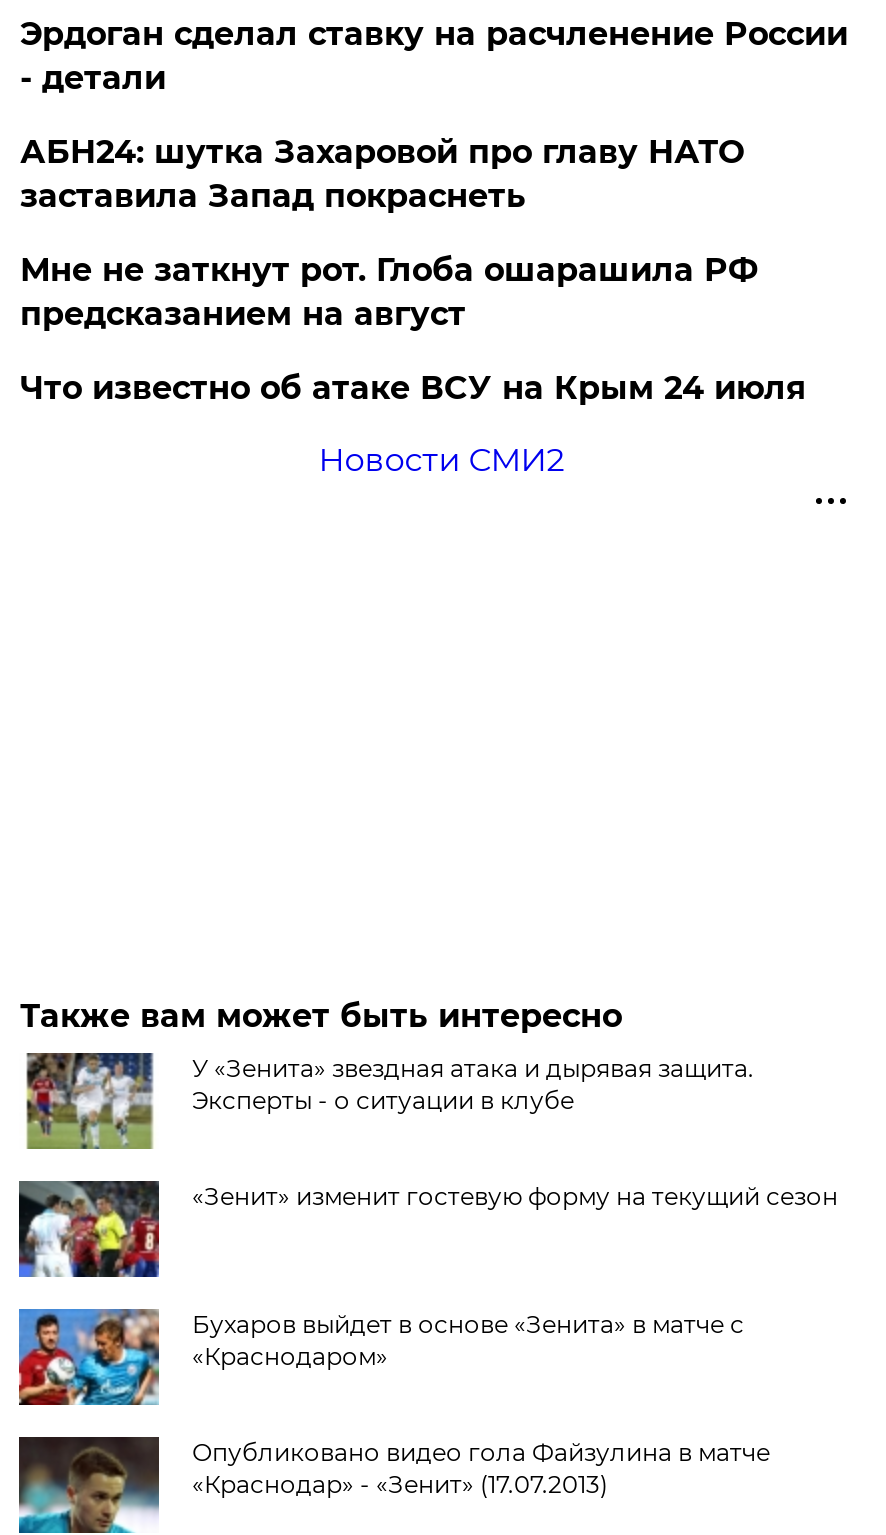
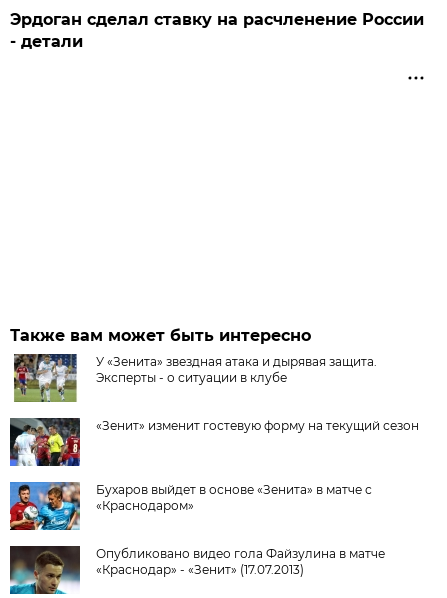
- АБН24: шутка Захаровой про главу НАТО
- заставила Запад покраснеть
- Мне не заткнут рот. Глоба ошарашила РФ
- предсказанием на август
- Что известно об атаке ВСУ на Крым 24 июля
- Новости СМИ2
